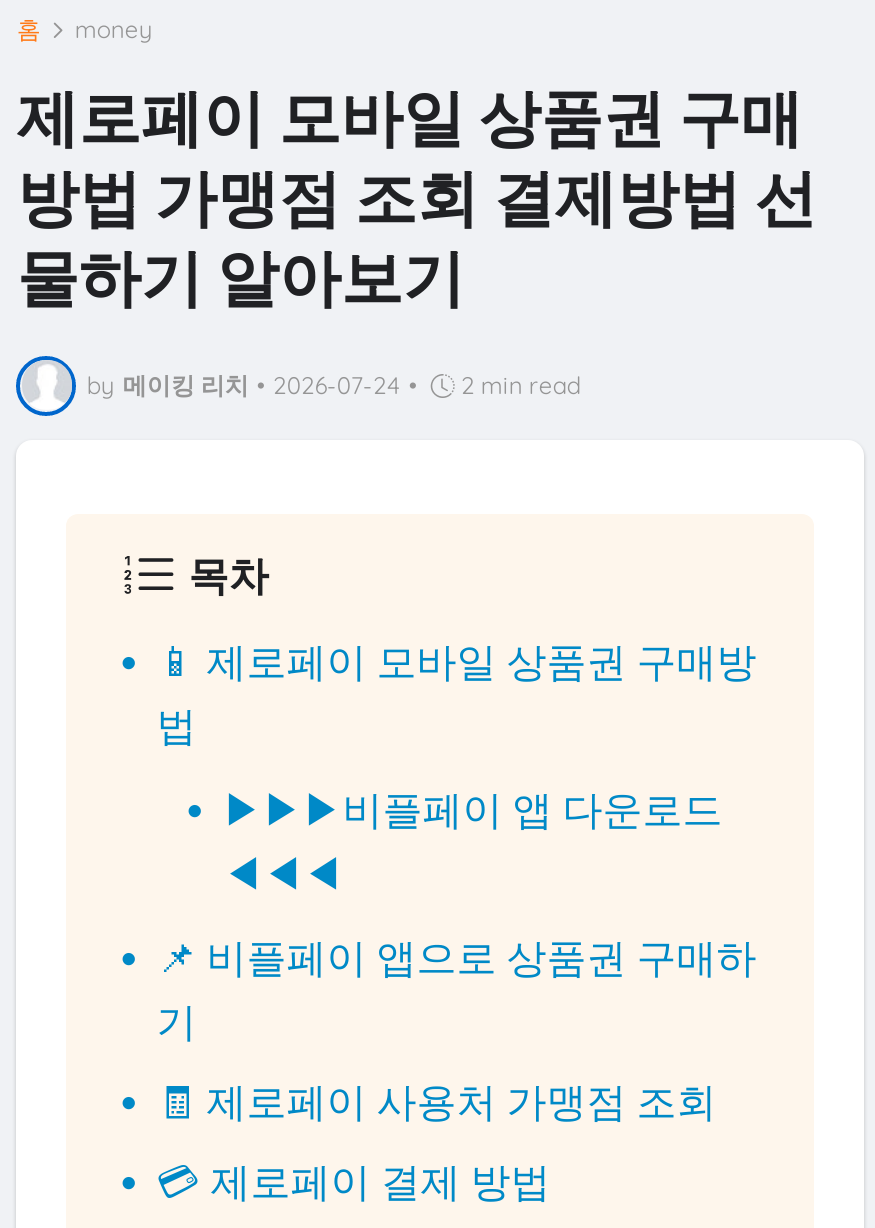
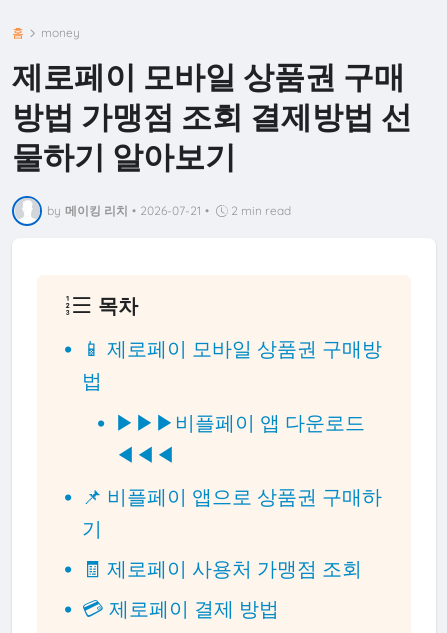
- by 메이킹 리치 • 2026-07-24 •
+ by 메이킹 리치 • 2026-07-21 •
